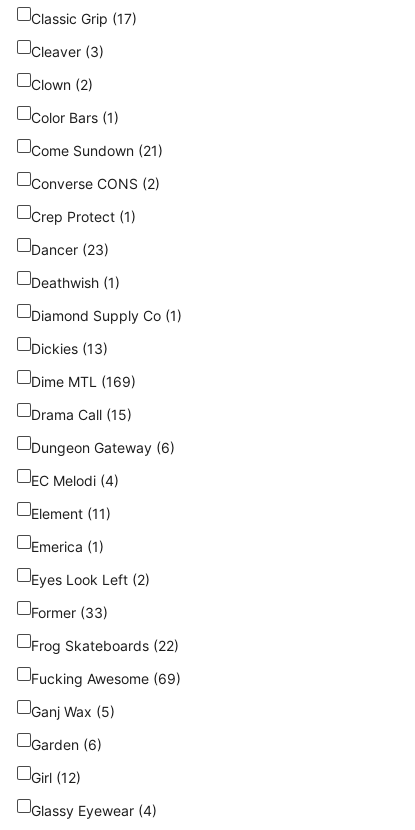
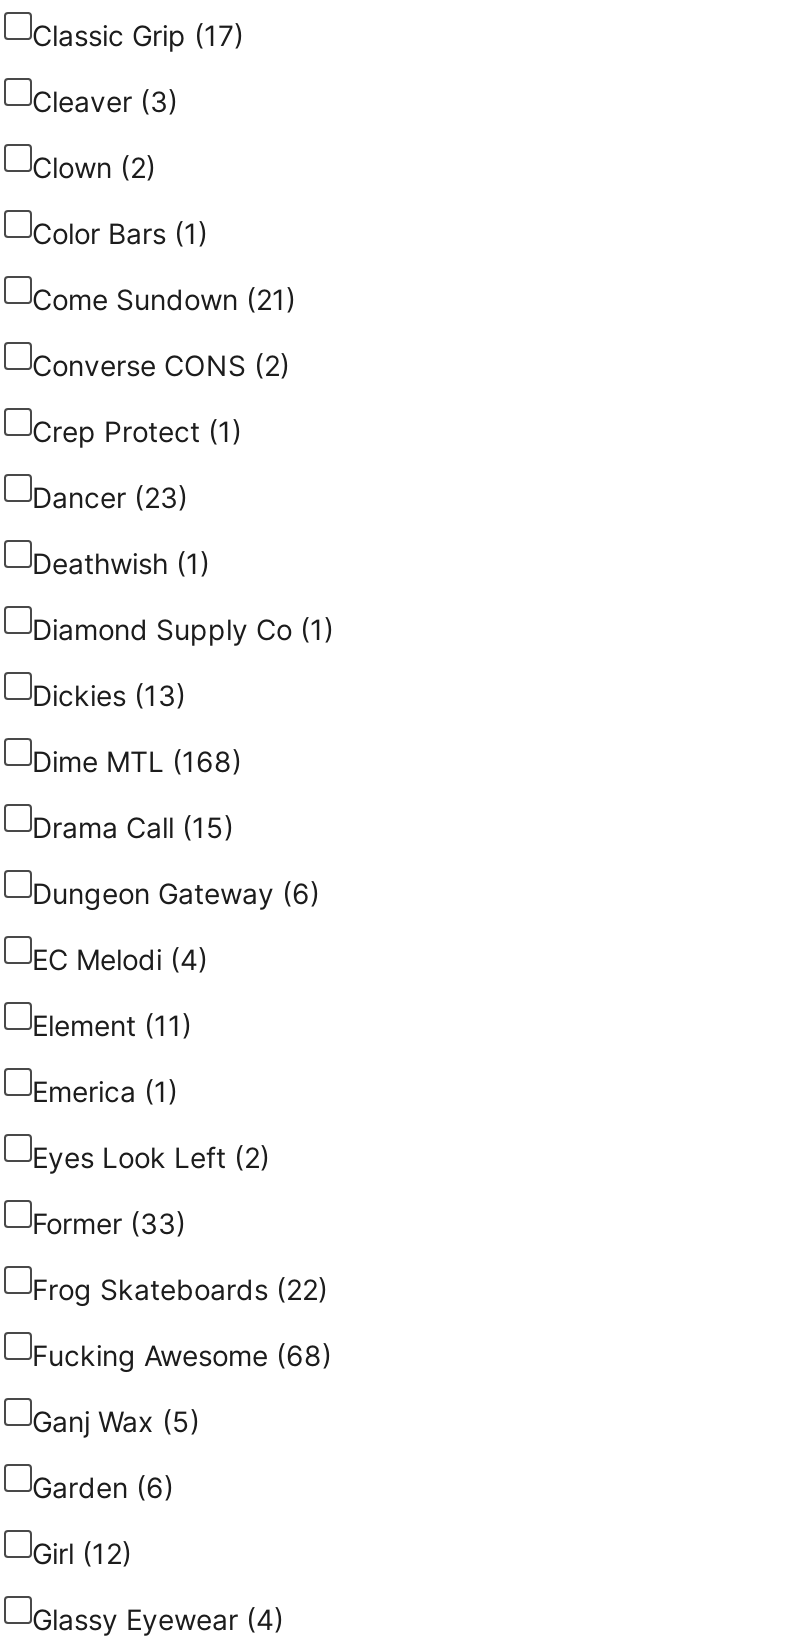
- Dime MTL (169)
+ Dime MTL (168)

- Fucking Awesome (69)
+ Fucking Awesome (68)
